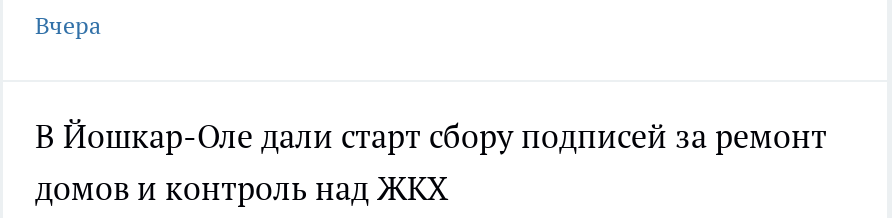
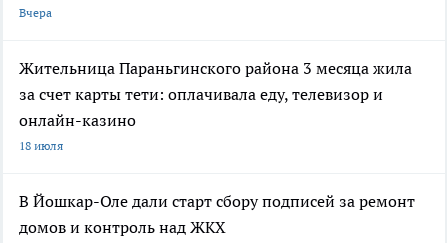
+ Жительница Параньгинского района 3 месяца жила
+ за счет карты тети: оплачивала еду, телевизор и
+ онлайн-казино
+ 18 июля
